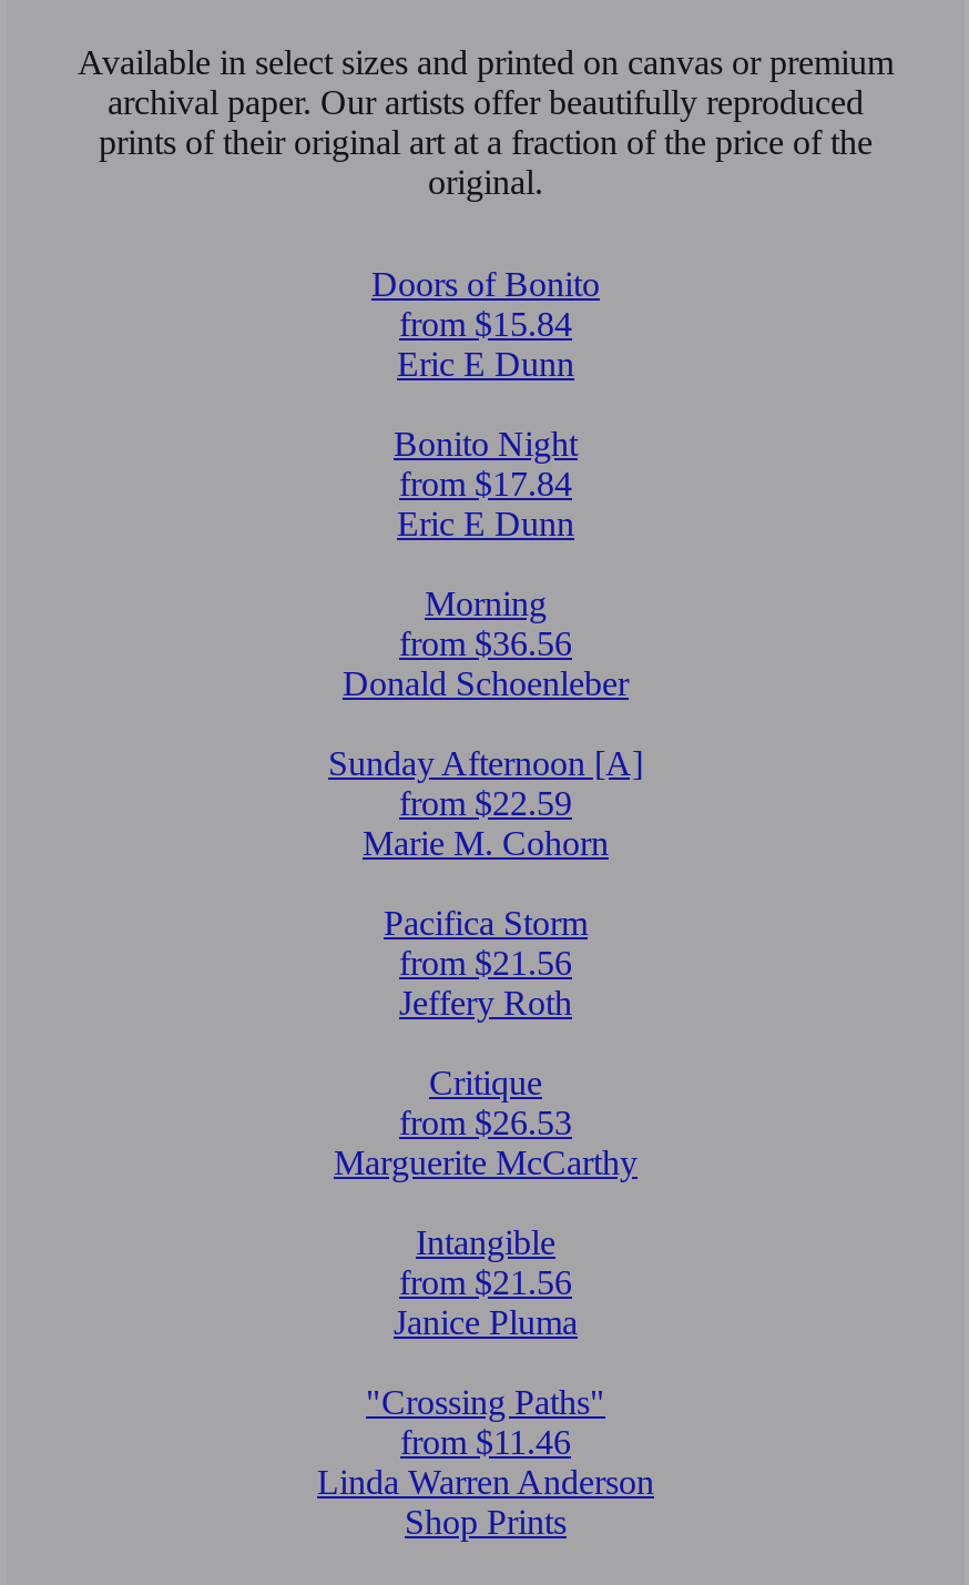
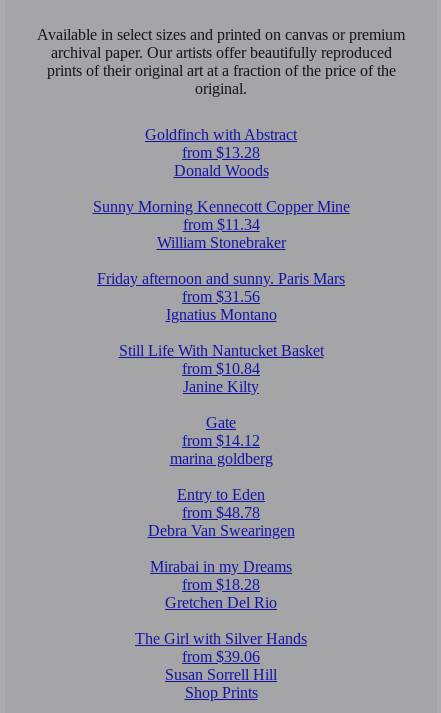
- Doors of Bonito
- from $15.84
- Eric E Dunn
+ Goldfinch with Abstract
+ from $13.28
+ Donald Woods

- Bonito Night
- from $17.84
- Eric E Dunn
+ Sunny Morning Kennecott Copper Mine
+ from $11.34
+ William Stonebraker

- Morning
- from $36.56
- Donald Schoenleber
+ Friday afternoon and sunny. Paris Mars
+ from $31.56
+ Ignatius Montano

- Sunday Afternoon [A]
- from $22.59
- Marie M. Cohorn
+ Still Life With Nantucket Basket
+ from $10.84
+ Janine Kilty

- Pacifica Storm
- from $21.56
- Jeffery Roth
+ Gate
+ from $14.12
+ marina goldberg

- Critique
- from $26.53
- Marguerite McCarthy
+ Entry to Eden
+ from $48.78
+ Debra Van Swearingen

- Intangible
- from $21.56
- Janice Pluma
+ Mirabai in my Dreams
+ from $18.28
+ Gretchen Del Rio

- "Crossing Paths"
- from $11.46
- Linda Warren Anderson
+ The Girl with Silver Hands
+ from $39.06
+ Susan Sorrell Hill
